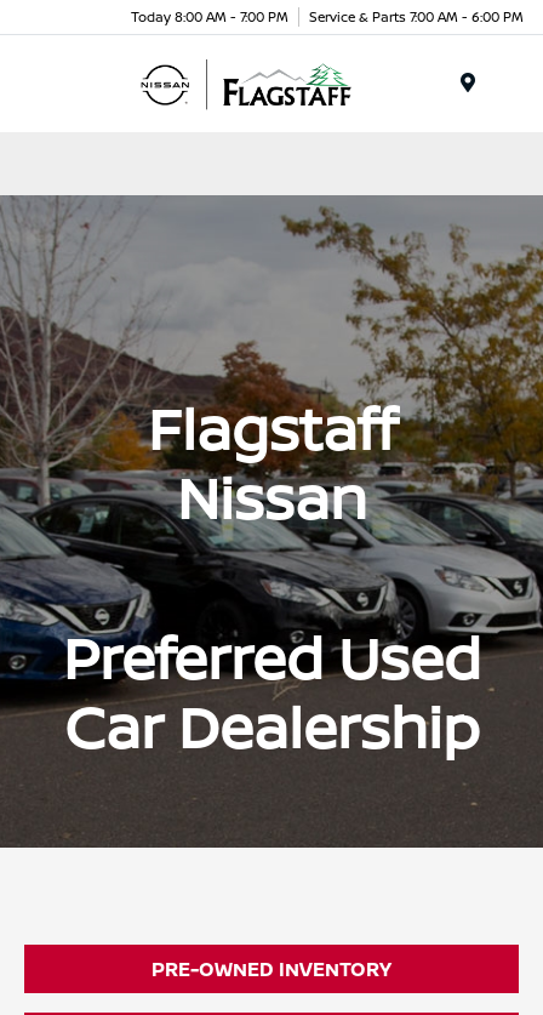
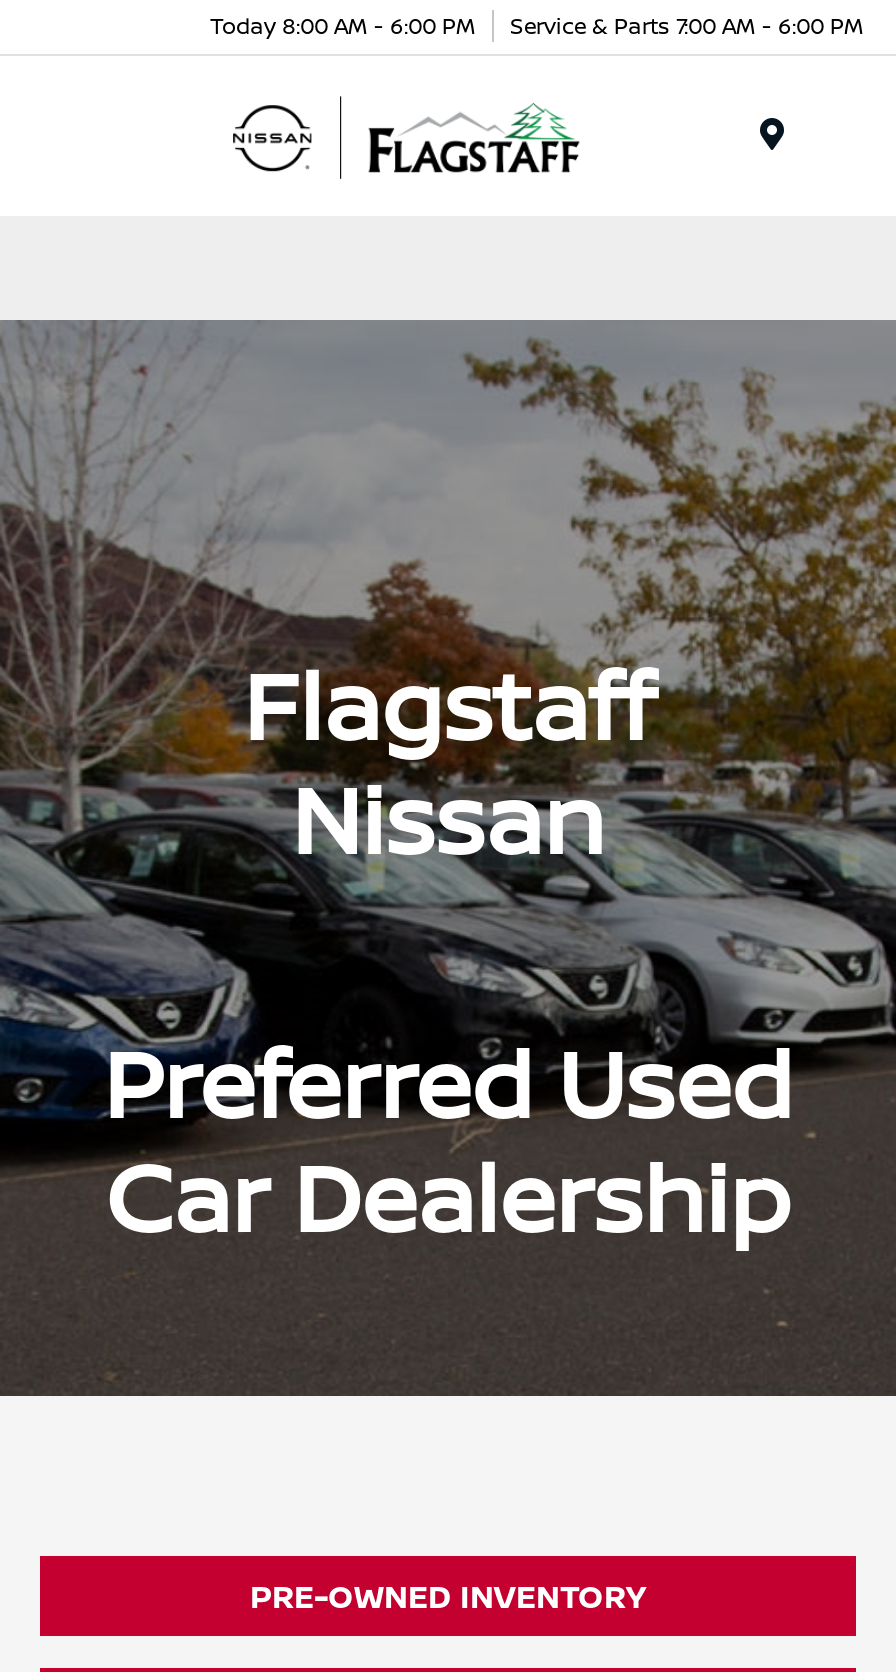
- Today 8:00 AM - 7:00 PM Service & Parts 7:00 AM - 6:00 PM
+ Today 8:00 AM - 6:00 PM Service & Parts 7:00 AM - 6:00 PM
